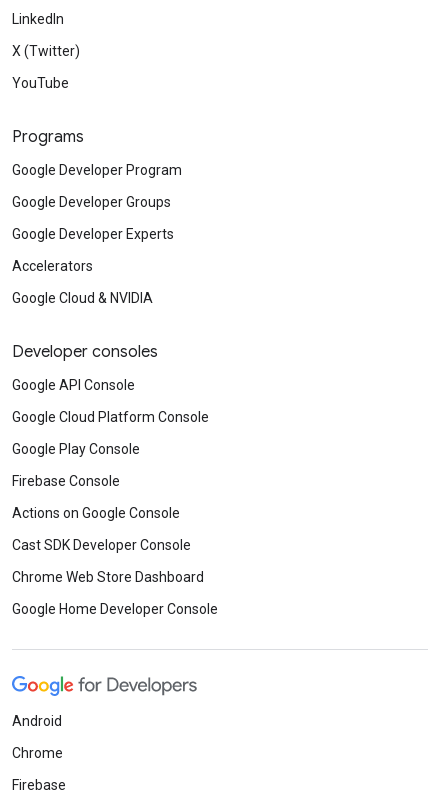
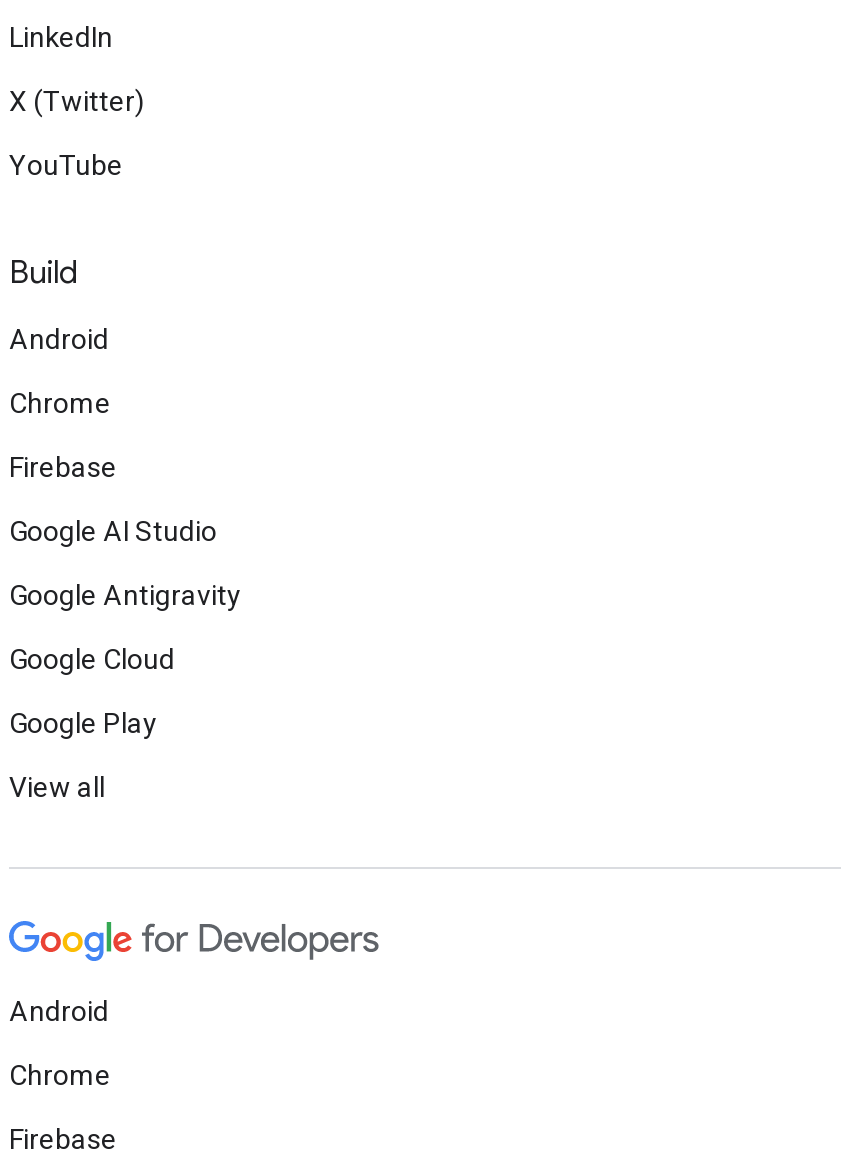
- Programs
- Google Developer Program
- Google Developer Groups
- Google Developer Experts
- Accelerators
- Google Cloud & NVIDIA
- Developer consoles
- Google API Console
- Google Cloud Platform Console
- Google Play Console
- Firebase Console
- Actions on Google Console
- Cast SDK Developer Console
- Chrome Web Store Dashboard
- Google Home Developer Console
+ Build
+ Android
+ Chrome
+ Firebase
+ Google AI Studio
+ Google Antigravity
+ Google Cloud
+ Google Play
+ View all
